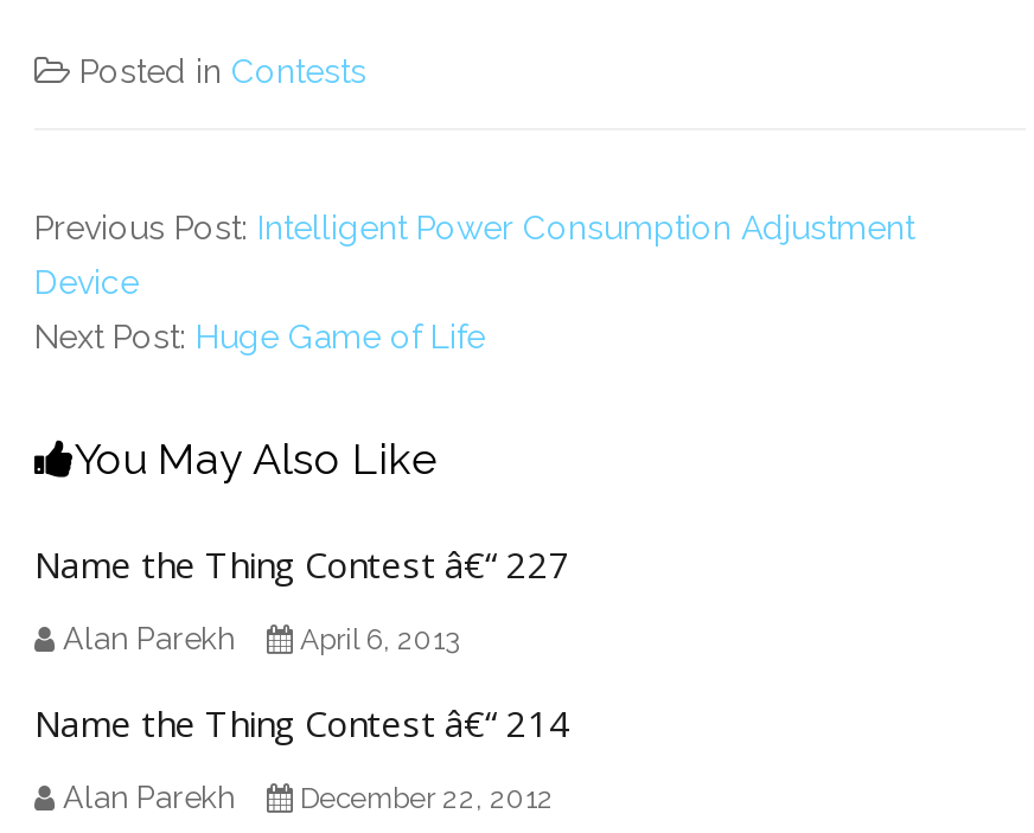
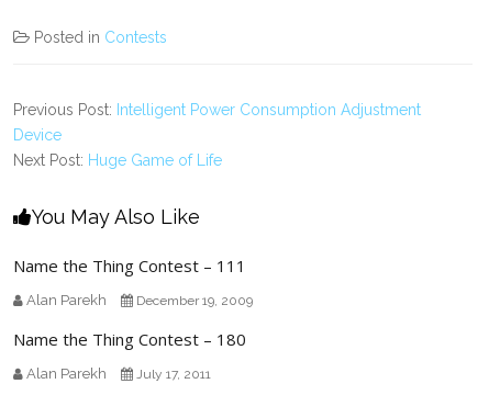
- Name the Thing Contest â€“ 227
+ Name the Thing Contest – 111

- Alan Parekh April 6, 2013
+ Alan Parekh December 19, 2009

- Name the Thing Contest â€“ 214
+ Name the Thing Contest – 180

- Alan Parekh December 22, 2012
+ Alan Parekh July 17, 2011
